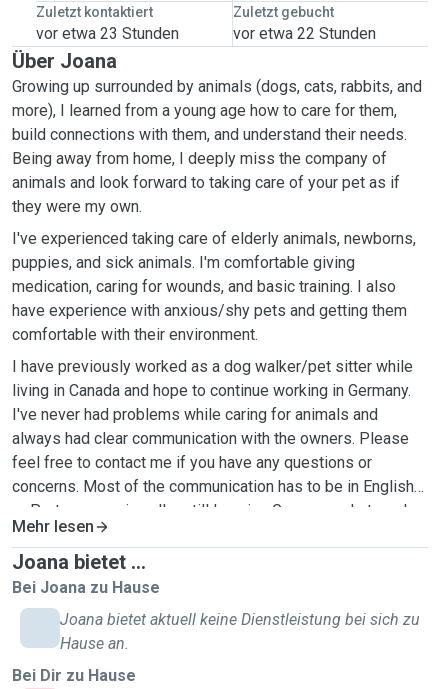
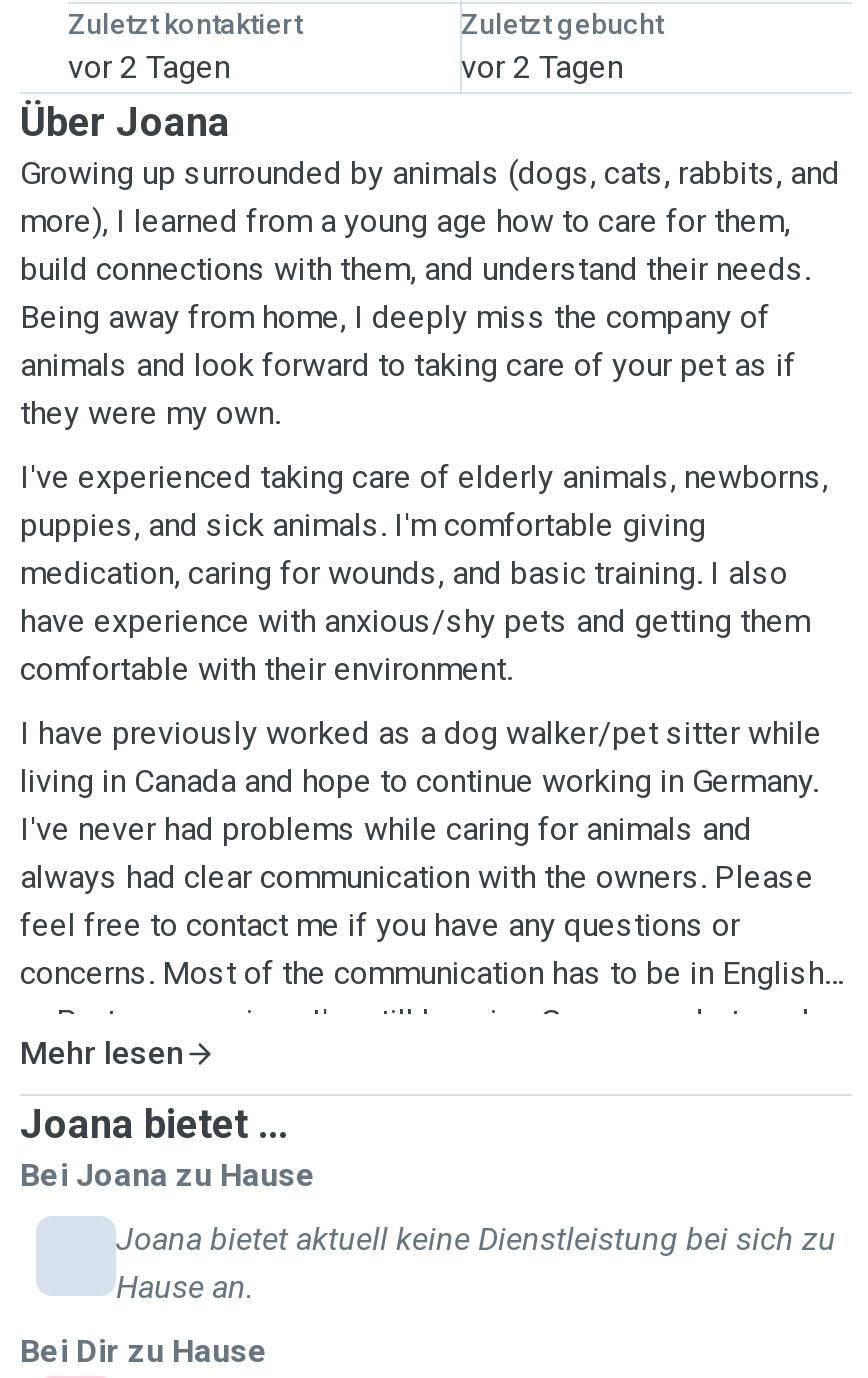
- vor etwa 23 Stunden
+ vor 2 Tagen

- vor etwa 22 Stunden
+ vor 2 Tagen
